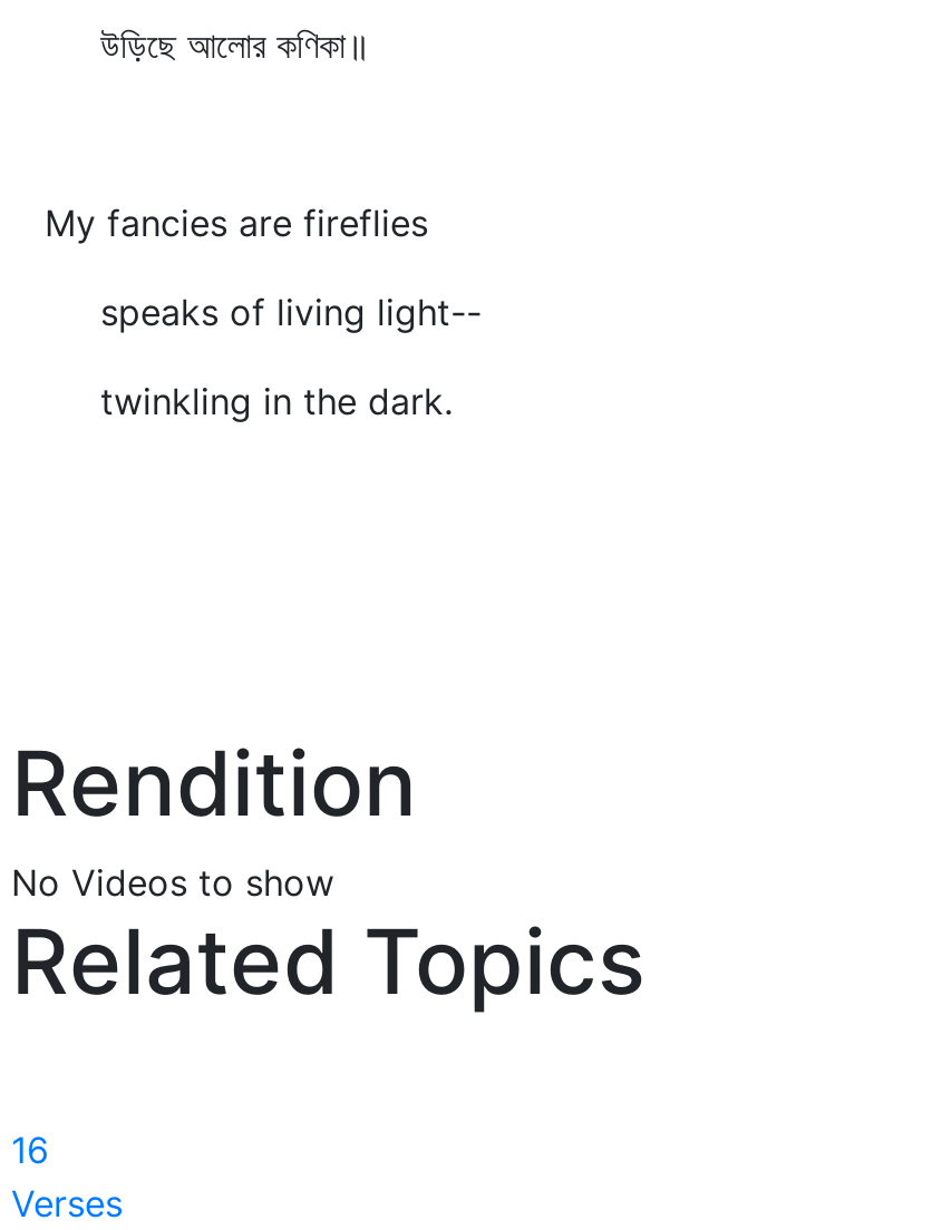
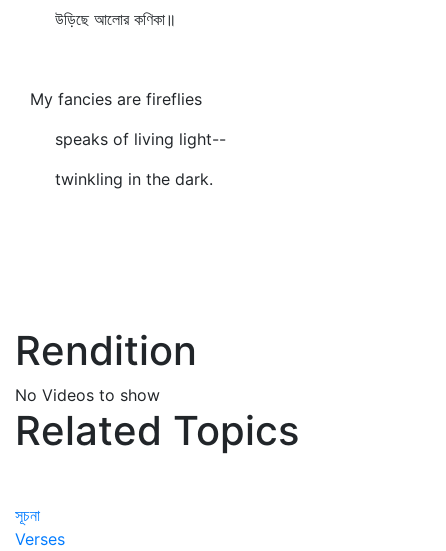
- 16
+ সূচনা
